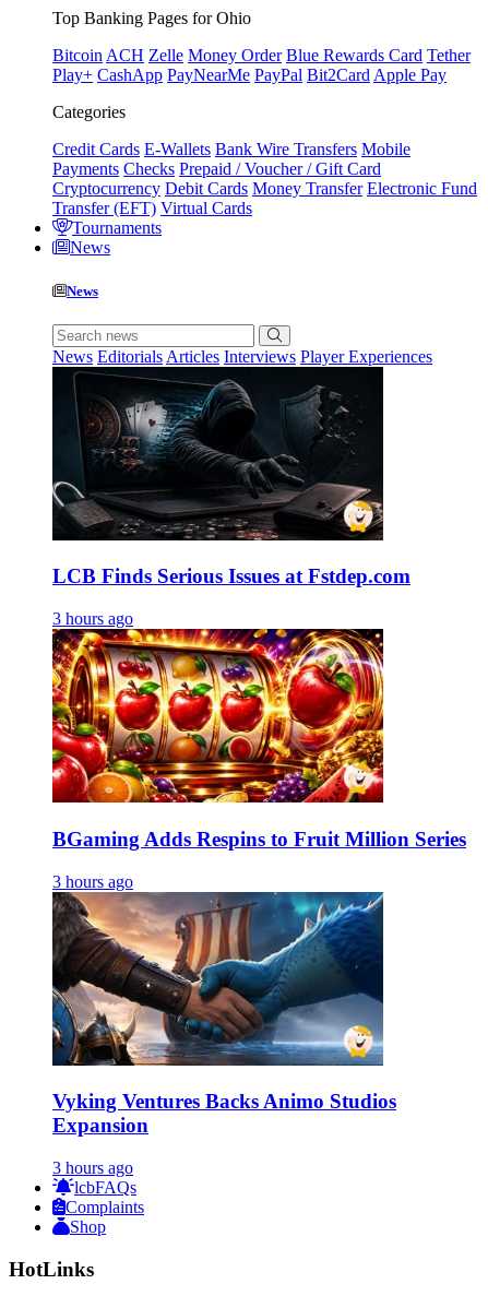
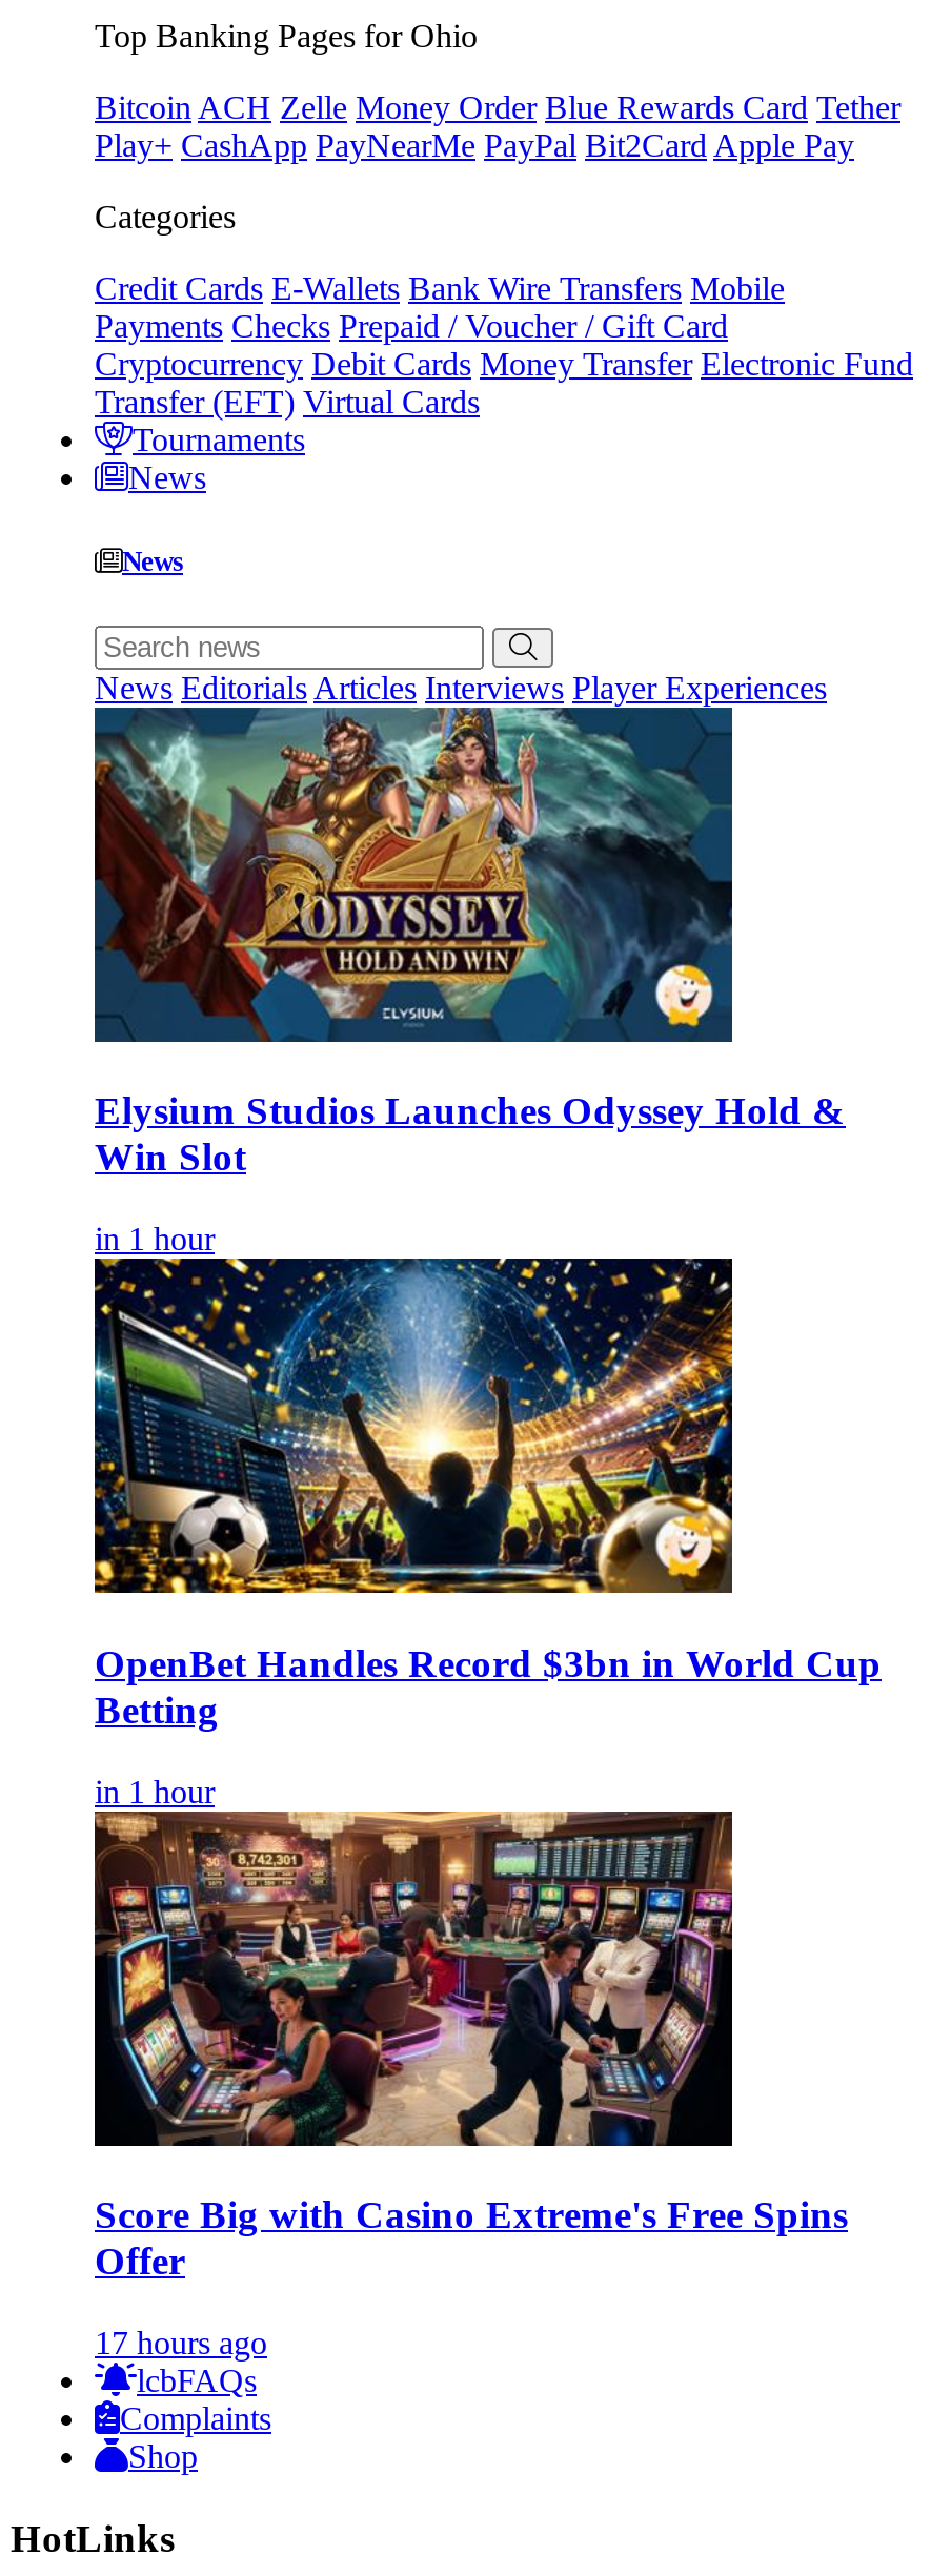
- [image]
+ [image]

- LCB Finds Serious Issues at Fstdep.com
+ Elysium Studios Launches Odyssey Hold &
+ Win Slot

- [image]
- 3 hours ago
+ [image]
+ in 1 hour

- BGaming Adds Respins to Fruit Million Series
+ OpenBet Handles Record $3bn in World Cup
+ Betting

- 3 hours ago
+ in 1 hour

- [image]
+ [image]

- Vyking Ventures Backs Animo Studios
- Expansion
+ Score Big with Casino Extreme's Free Spins
+ Offer

- 3 hours ago
+ 17 hours ago
